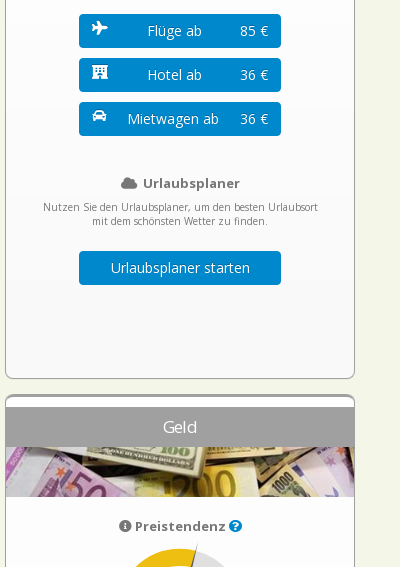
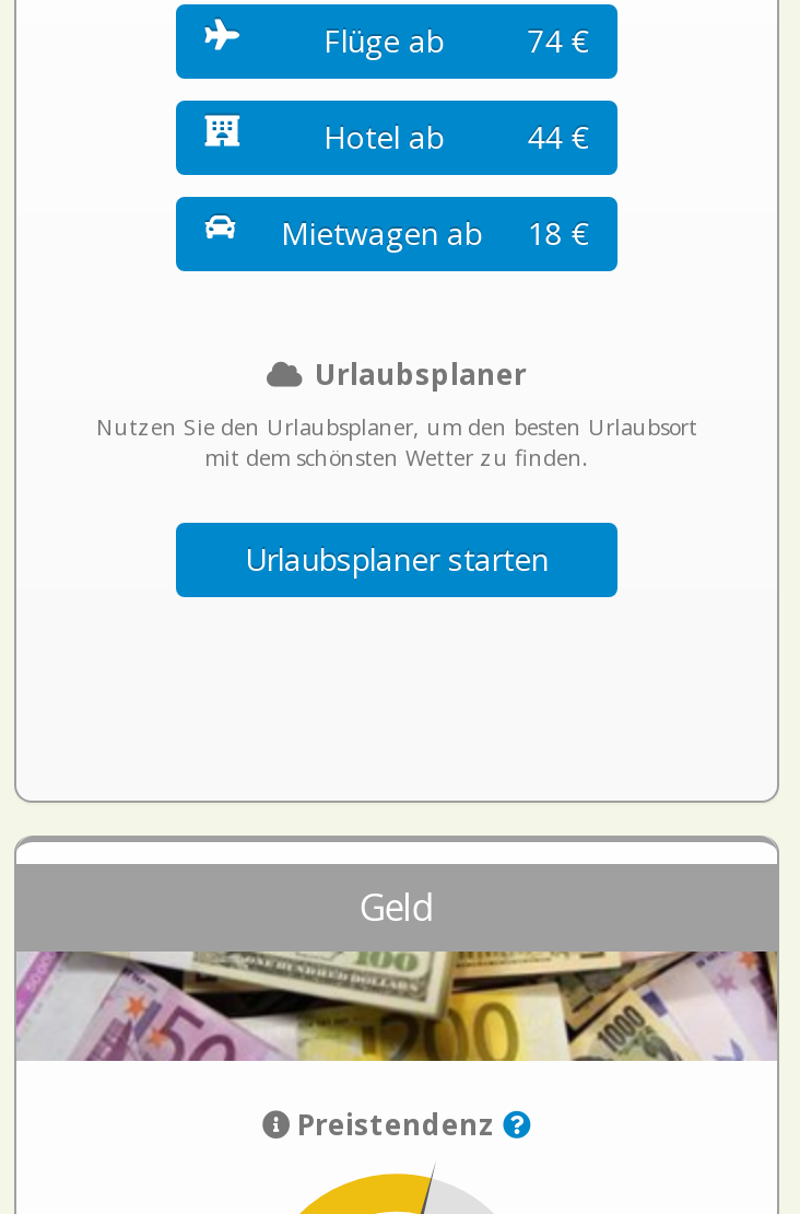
- 85 €
+ 74 €

- 36 €
+ 44 €

- Mietwagen ab 36 €
+ Mietwagen ab 18 €
